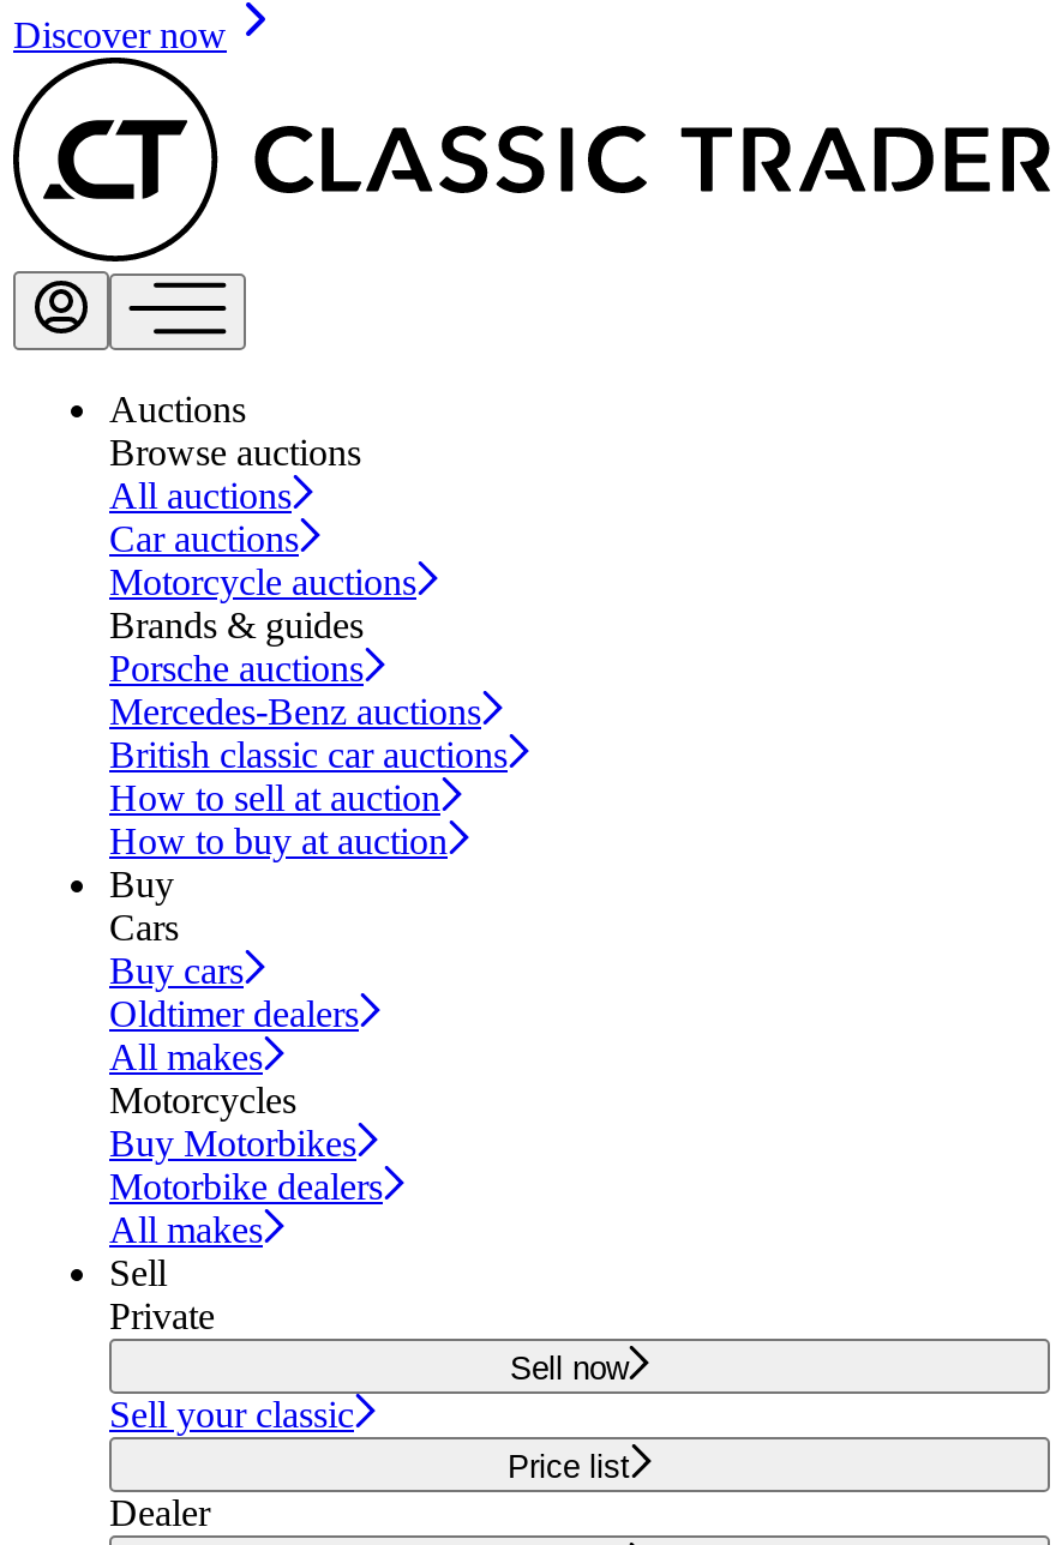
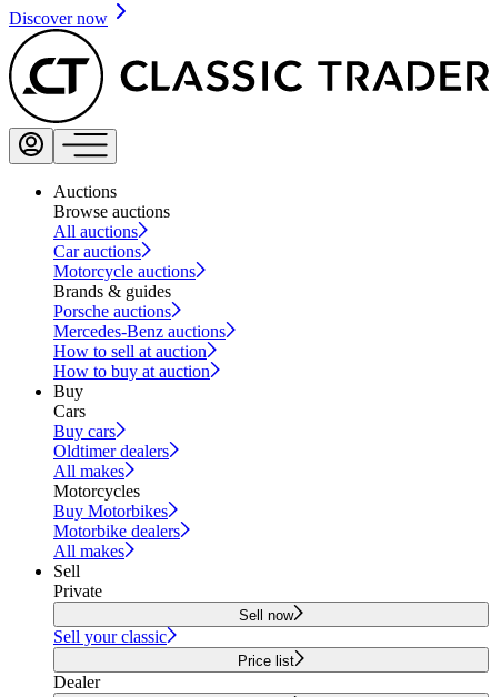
- British classic car auctions
